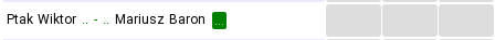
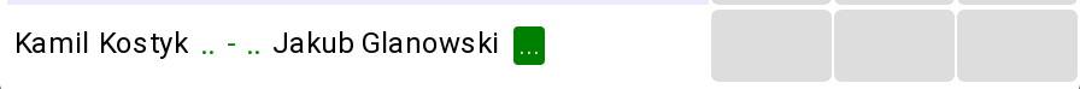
- Ptak Wiktor .. - .. Mariusz Baron ...
+ Kamil Kostyk .. - .. Jakub Glanowski ...
